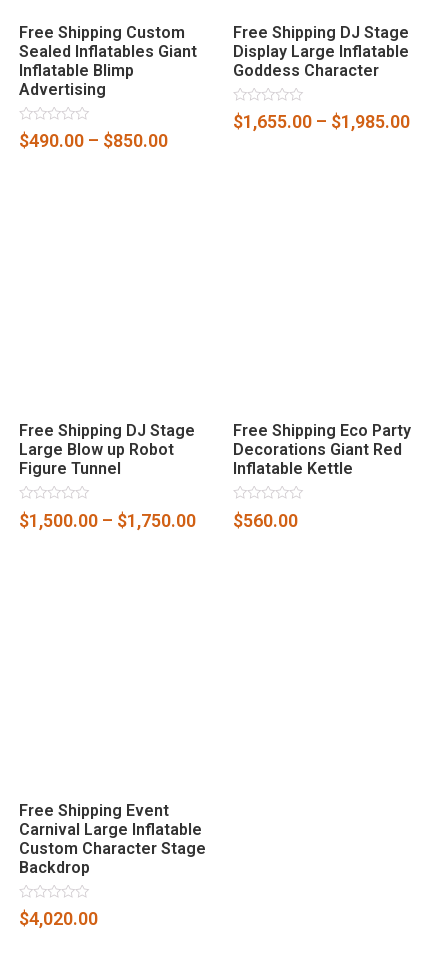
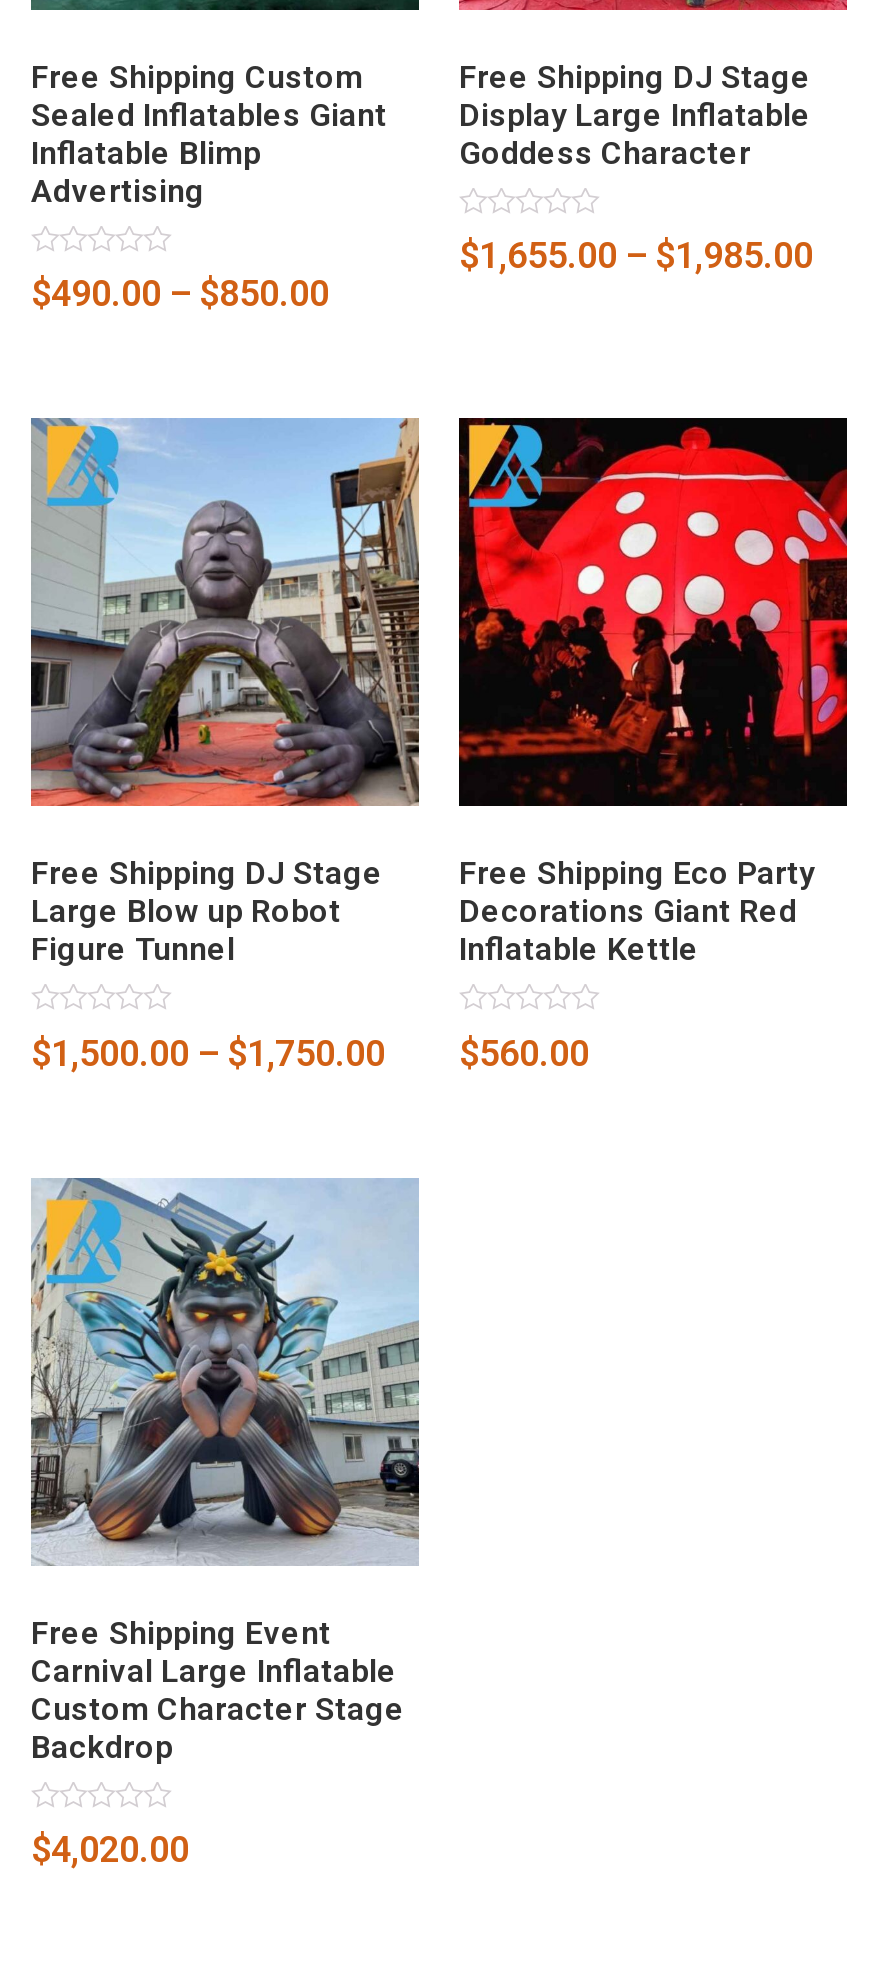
+ [image]

+ [image]

+ [image]
